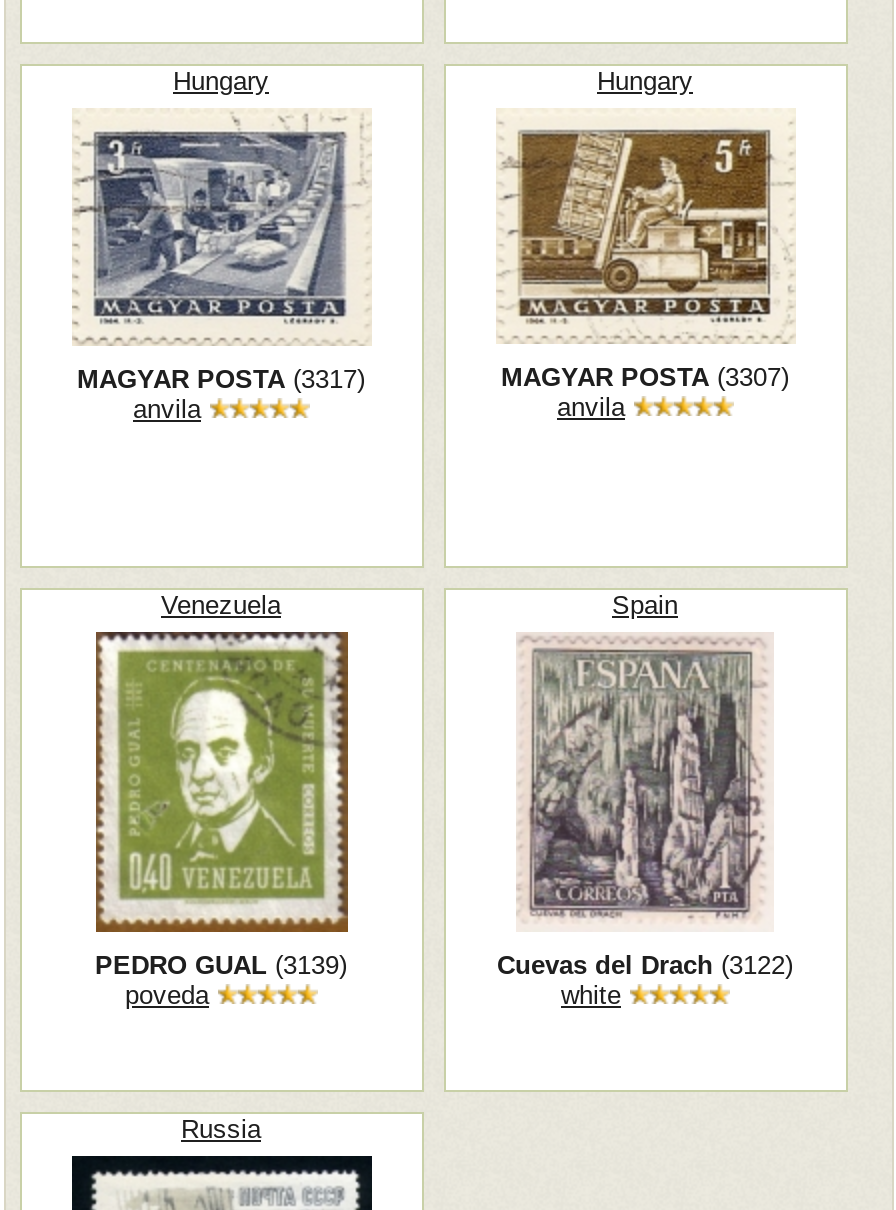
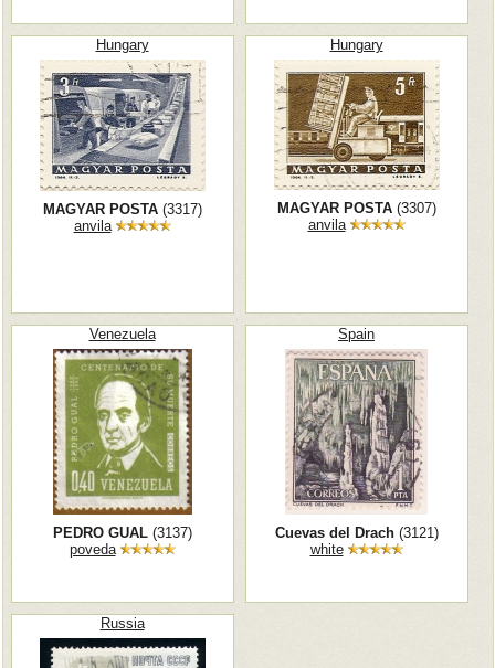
- PEDRO GUAL (3139)
+ PEDRO GUAL (3137)

- Cuevas del Drach (3122)
+ Cuevas del Drach (3121)
